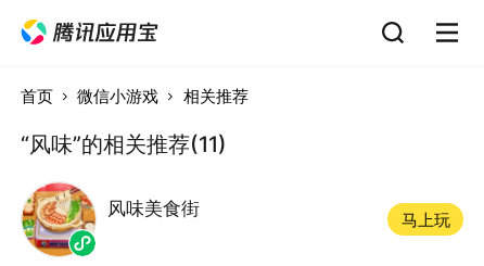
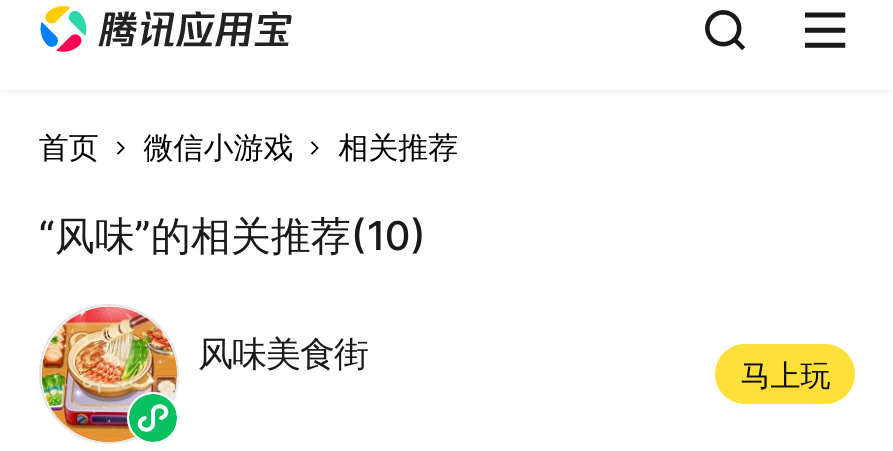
- “风味”的相关推荐(11)
+ “风味”的相关推荐(10)
